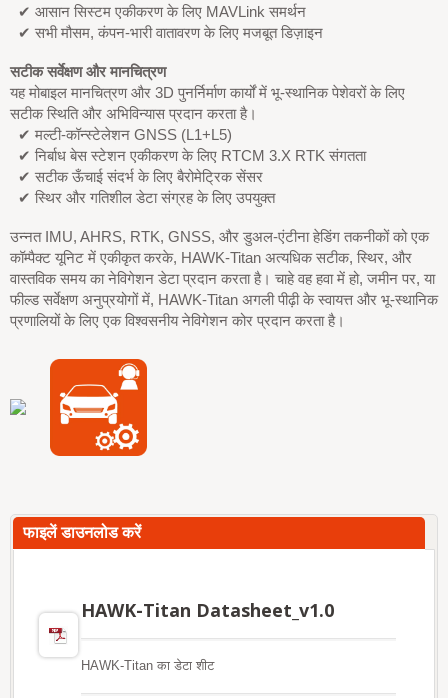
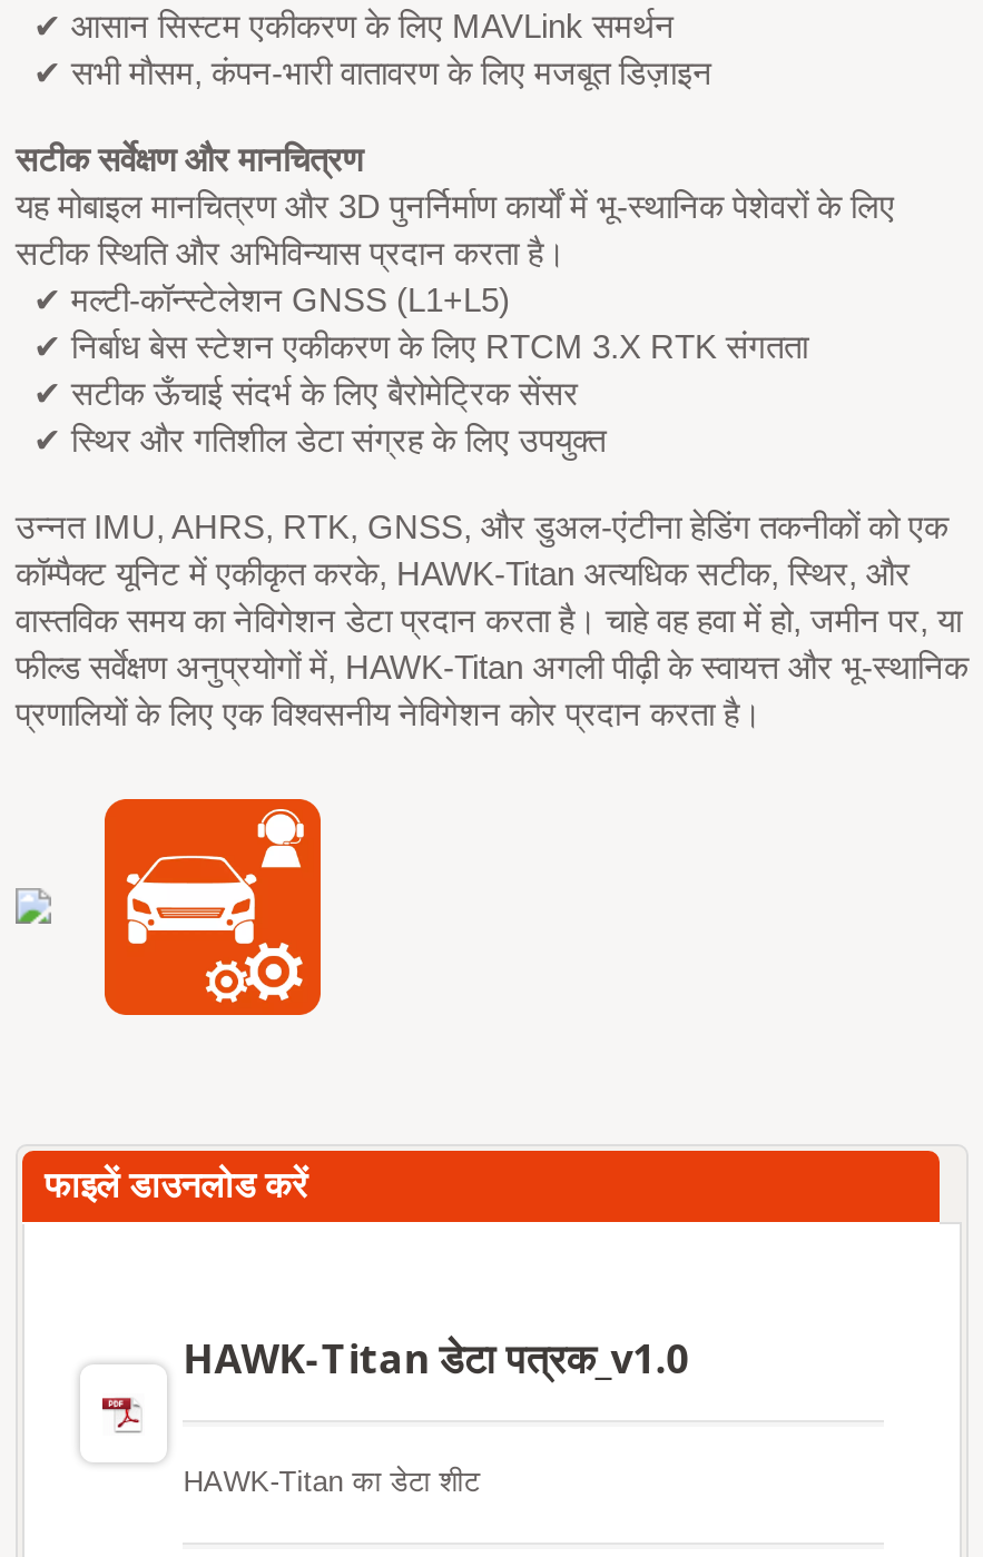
- HAWK-Titan Datasheet_v1.0
+ HAWK-Titan डेटा पत्रक_v1.0
